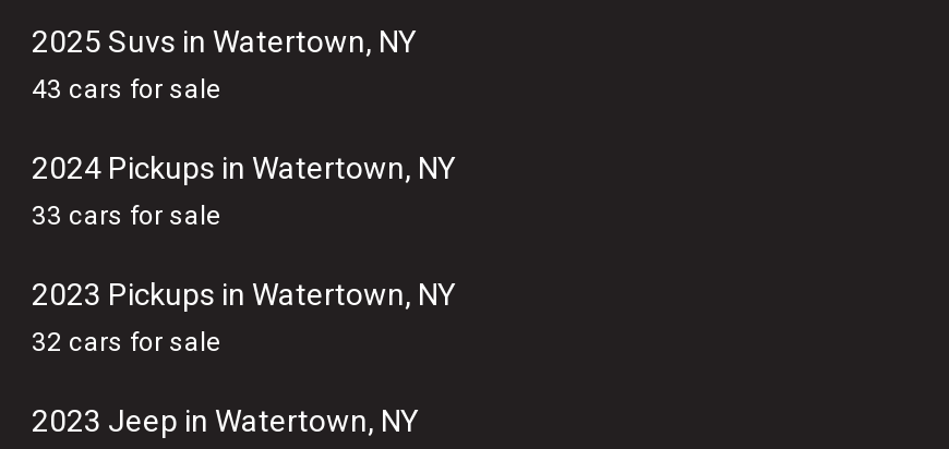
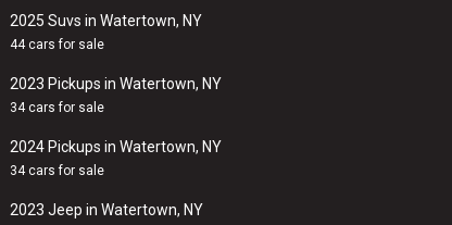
- 43 cars for sale
- 33 cars for sale
+ 44 cars for sale

moved down: 2024 Pickups in Watertown, NY

moved up: 2023 Pickups in Watertown, NY

- 32 cars for sale
+ 34 cars for sale
+ 34 cars for sale
